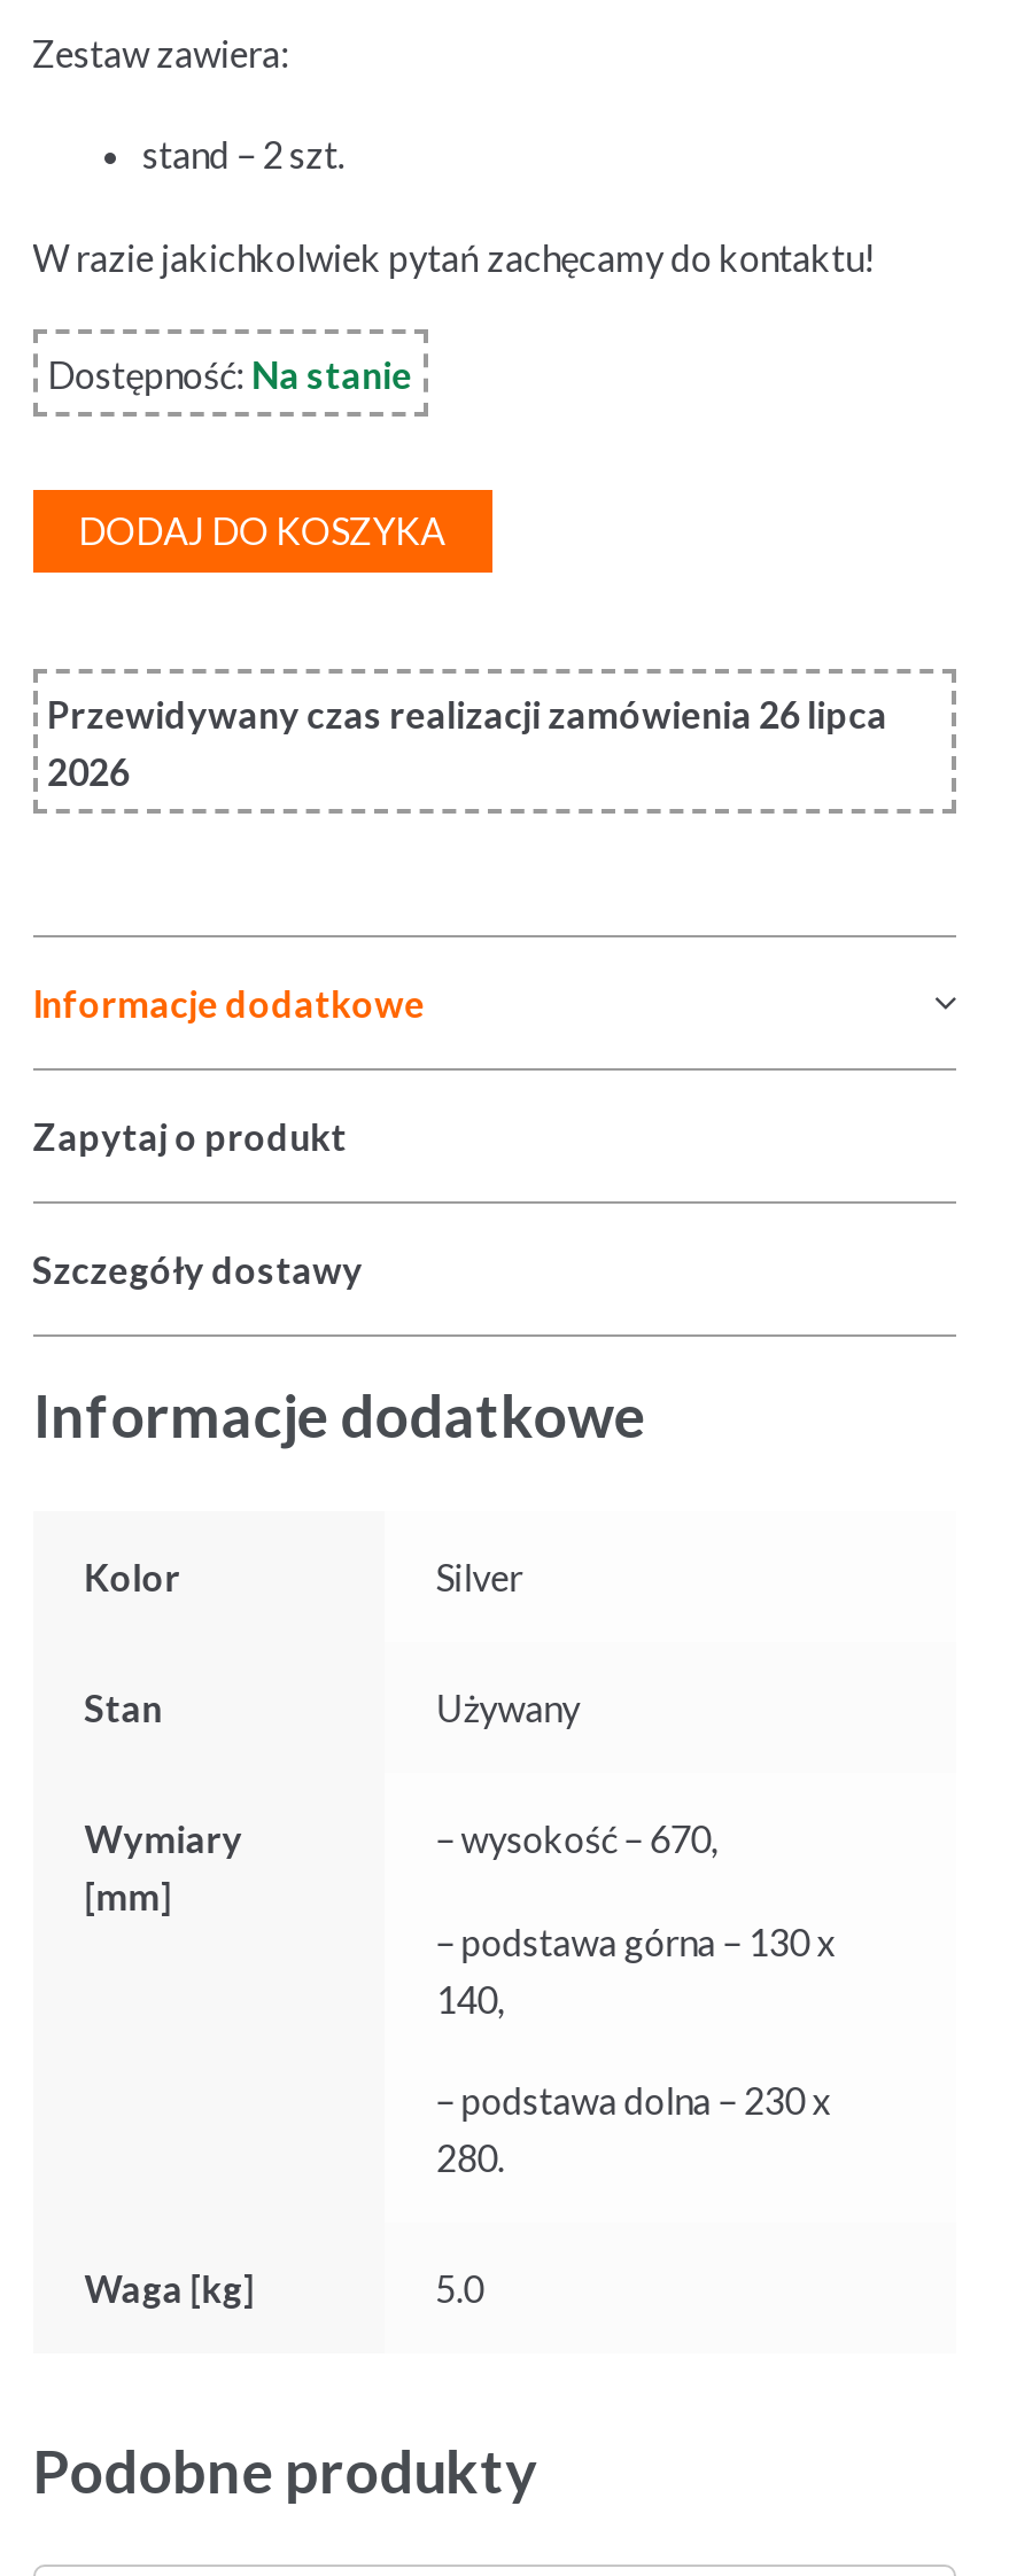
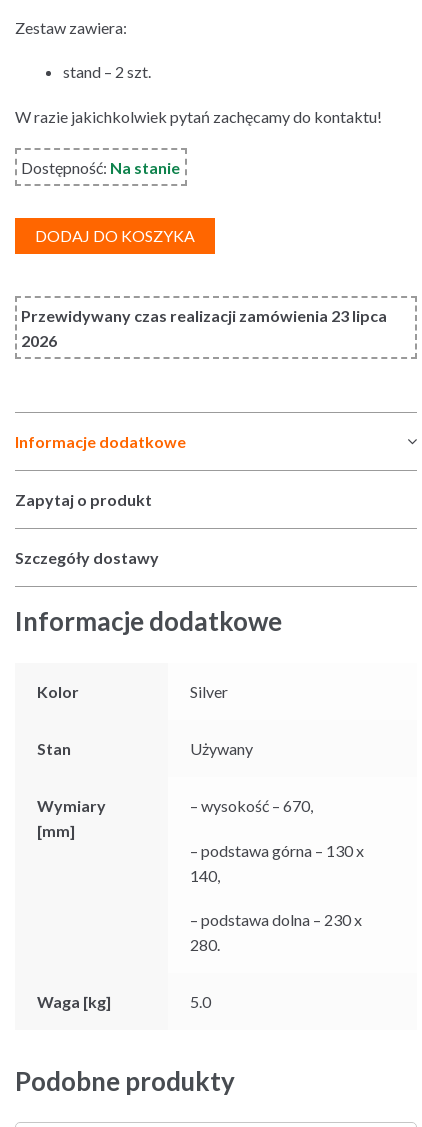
- Przewidywany czas realizacji zamówienia 26 lipca
+ Przewidywany czas realizacji zamówienia 23 lipca
